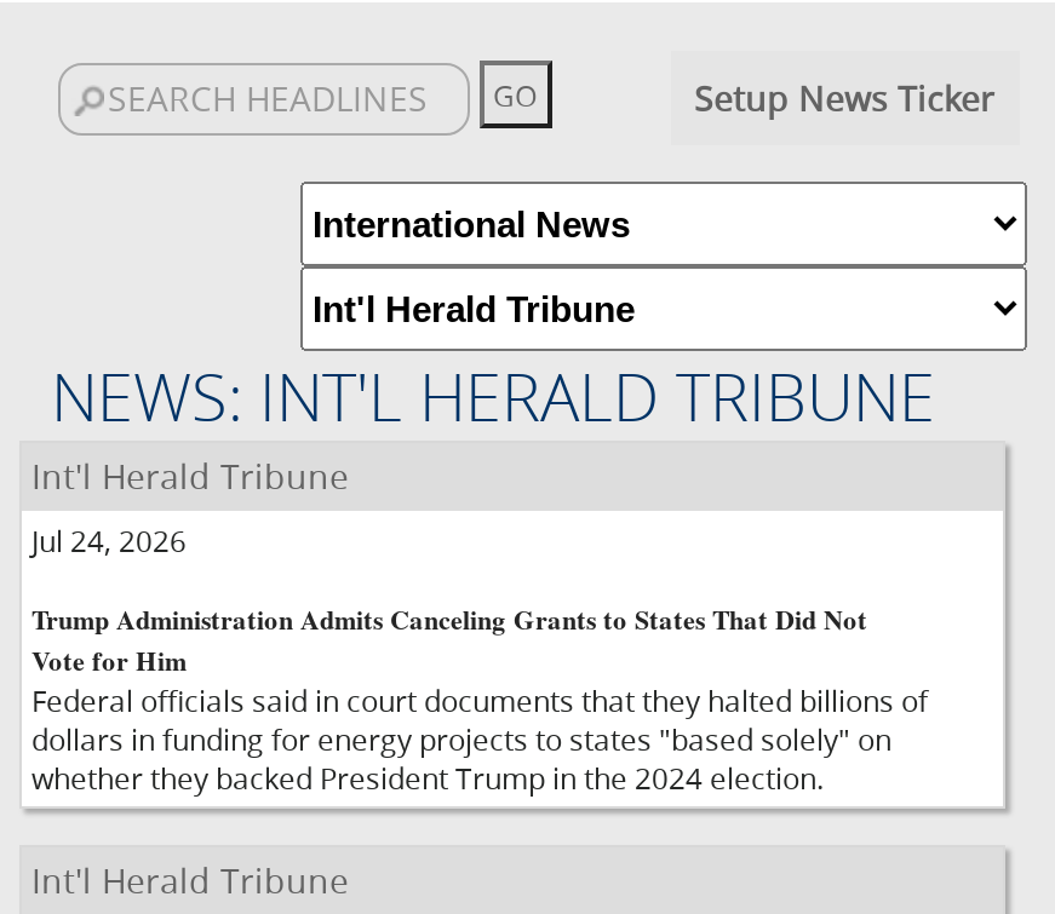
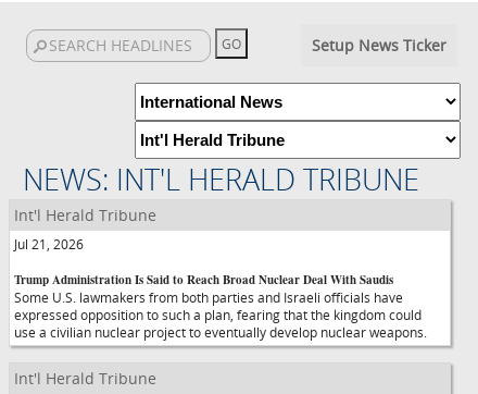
- Jul 24, 2026
+ Jul 21, 2026

- Trump Administration Admits Canceling Grants to States That Did Not
- Vote for Him
- Federal officials said in court documents that they halted billions of
- dollars in funding for energy projects to states "based solely" on
- whether they backed President Trump in the 2024 election.
+ Trump Administration Is Said to Reach Broad Nuclear Deal With Saudis
+ Some U.S. lawmakers from both parties and Israeli officials have
+ expressed opposition to such a plan, fearing that the kingdom could
+ use a civilian nuclear project to eventually develop nuclear weapons.
